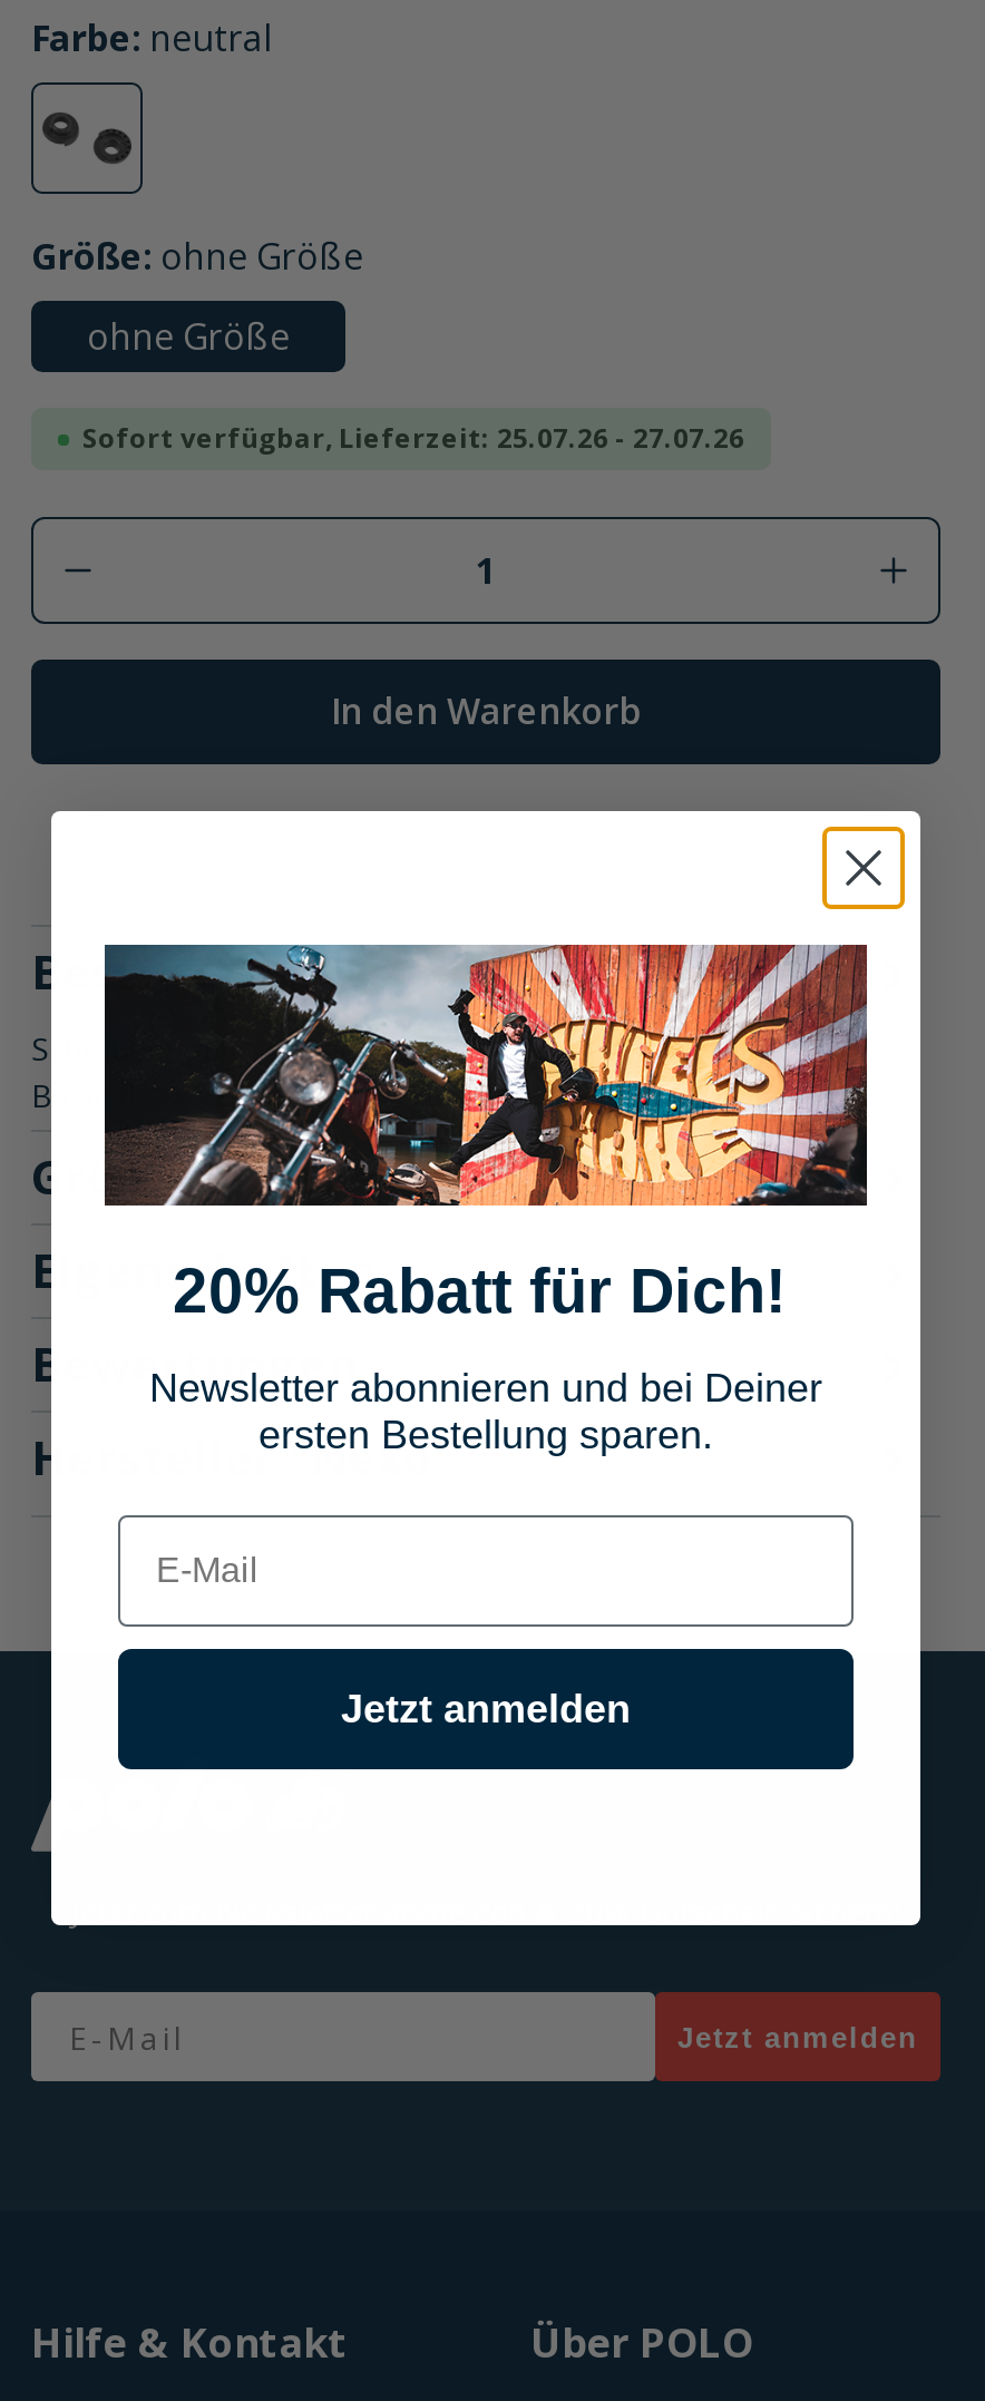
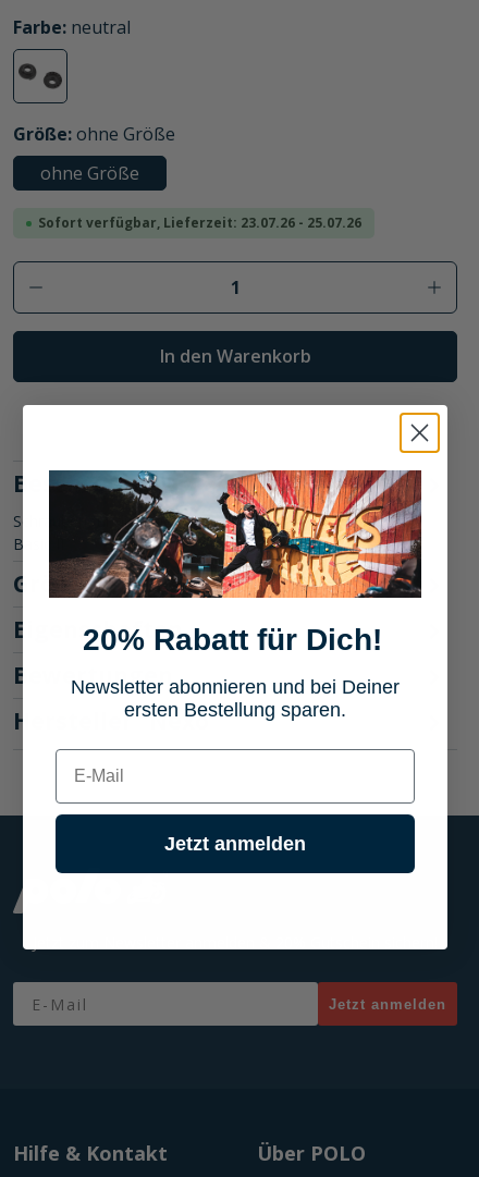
- Sofort verfügbar, Lieferzeit: 25.07.26 - 27.07.26
+ Sofort verfügbar, Lieferzeit: 23.07.26 - 25.07.26
